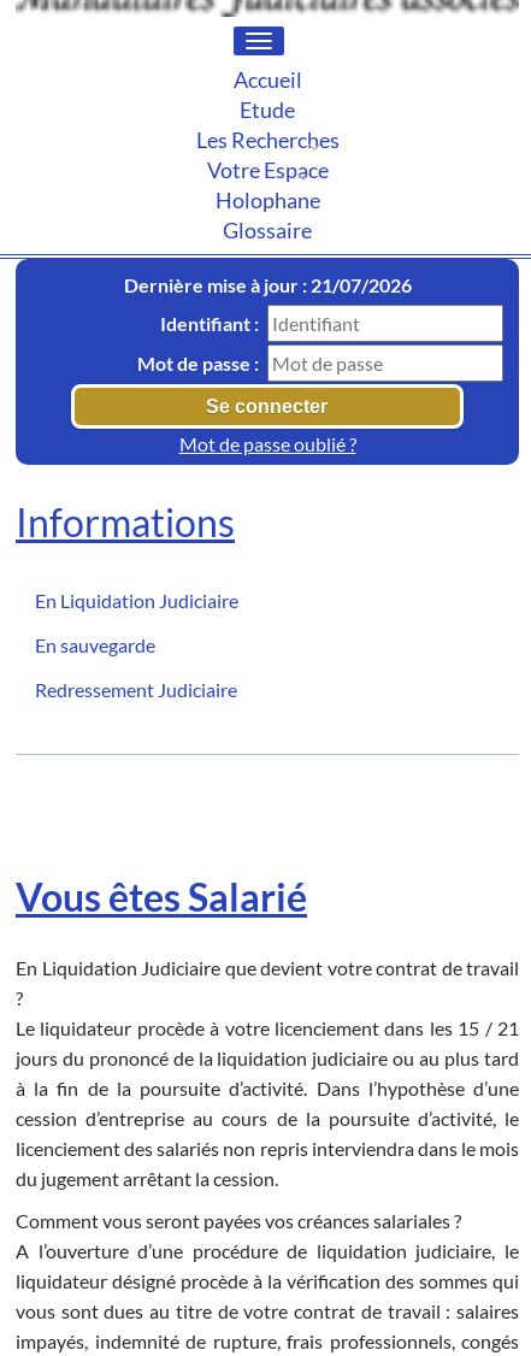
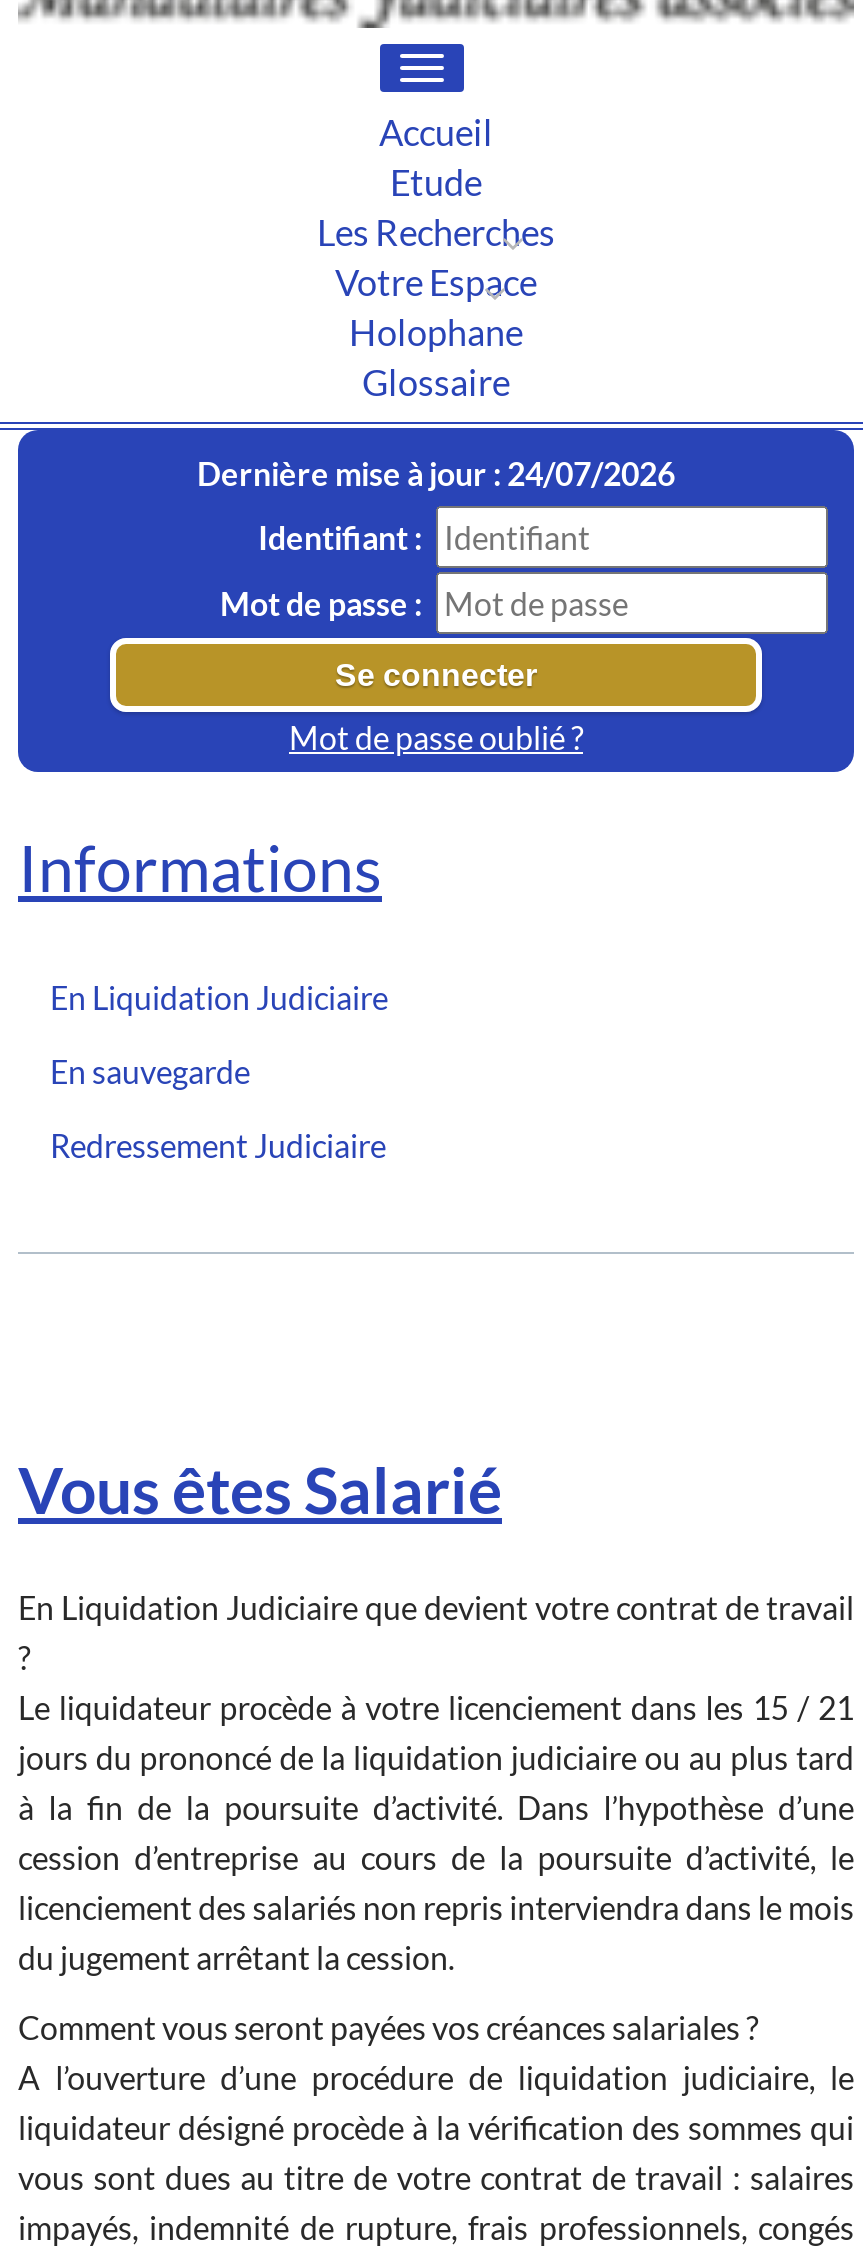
- Dernière mise à jour : 21/07/2026
+ Dernière mise à jour : 24/07/2026
